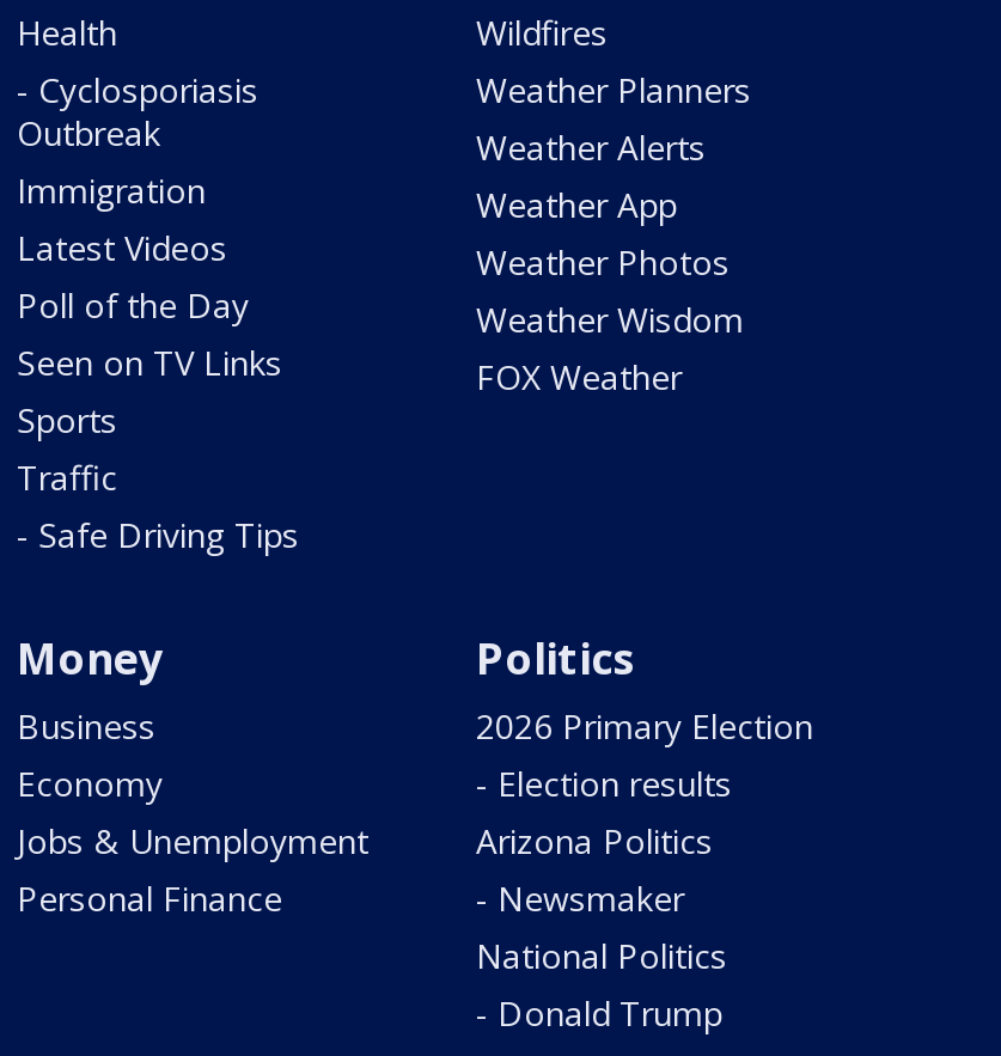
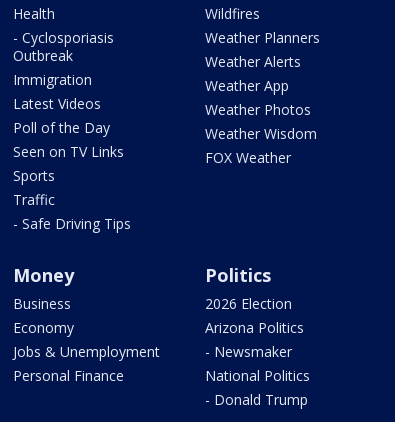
- 2026 Primary Election
- - Election results
+ 2026 Election
